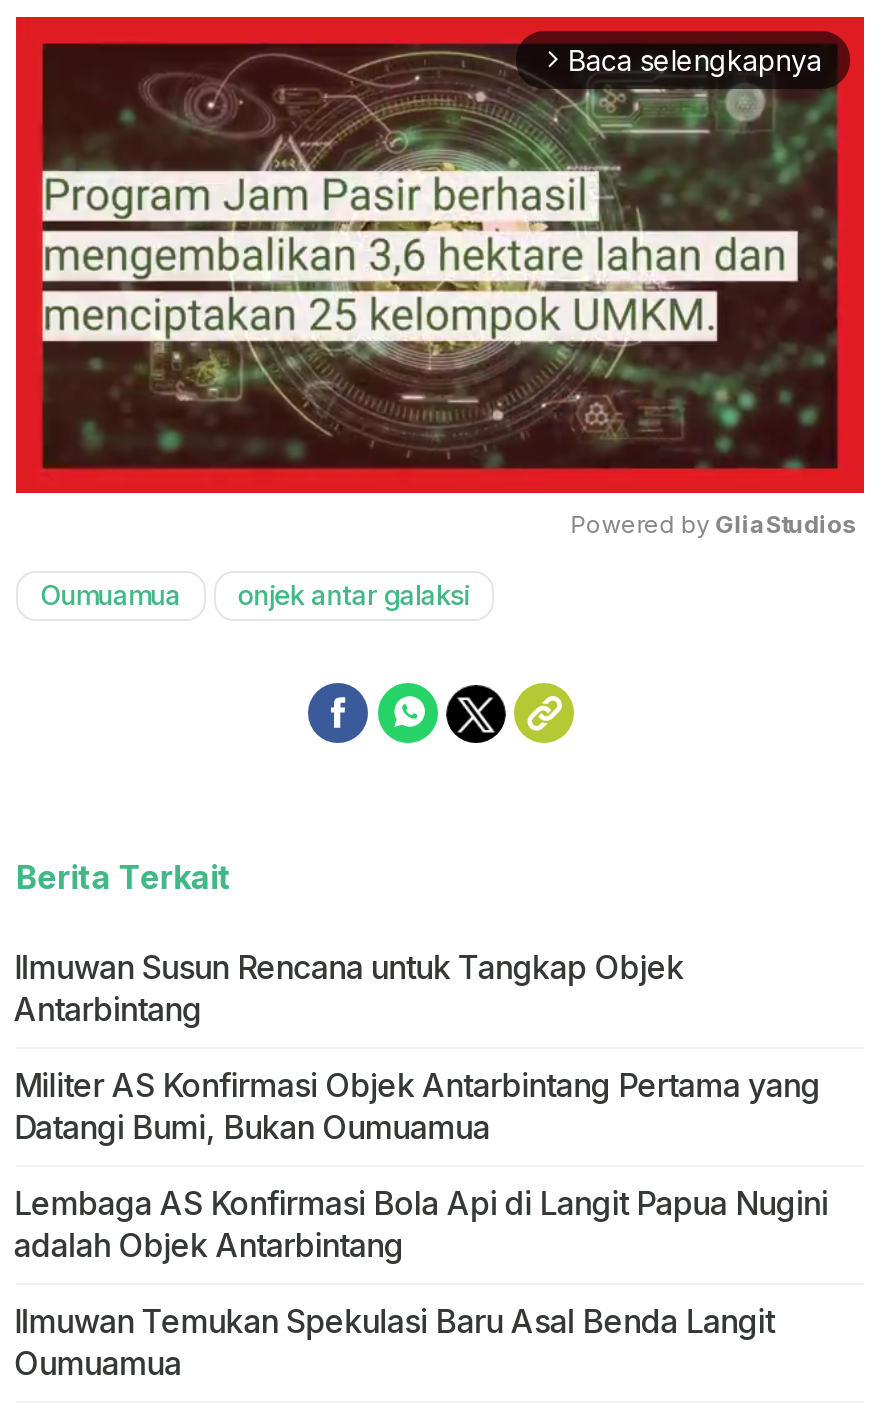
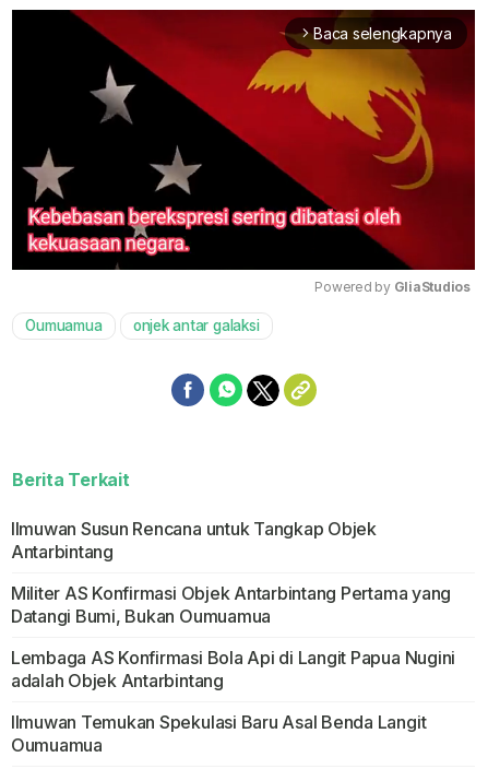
- [image]
+ [image]
